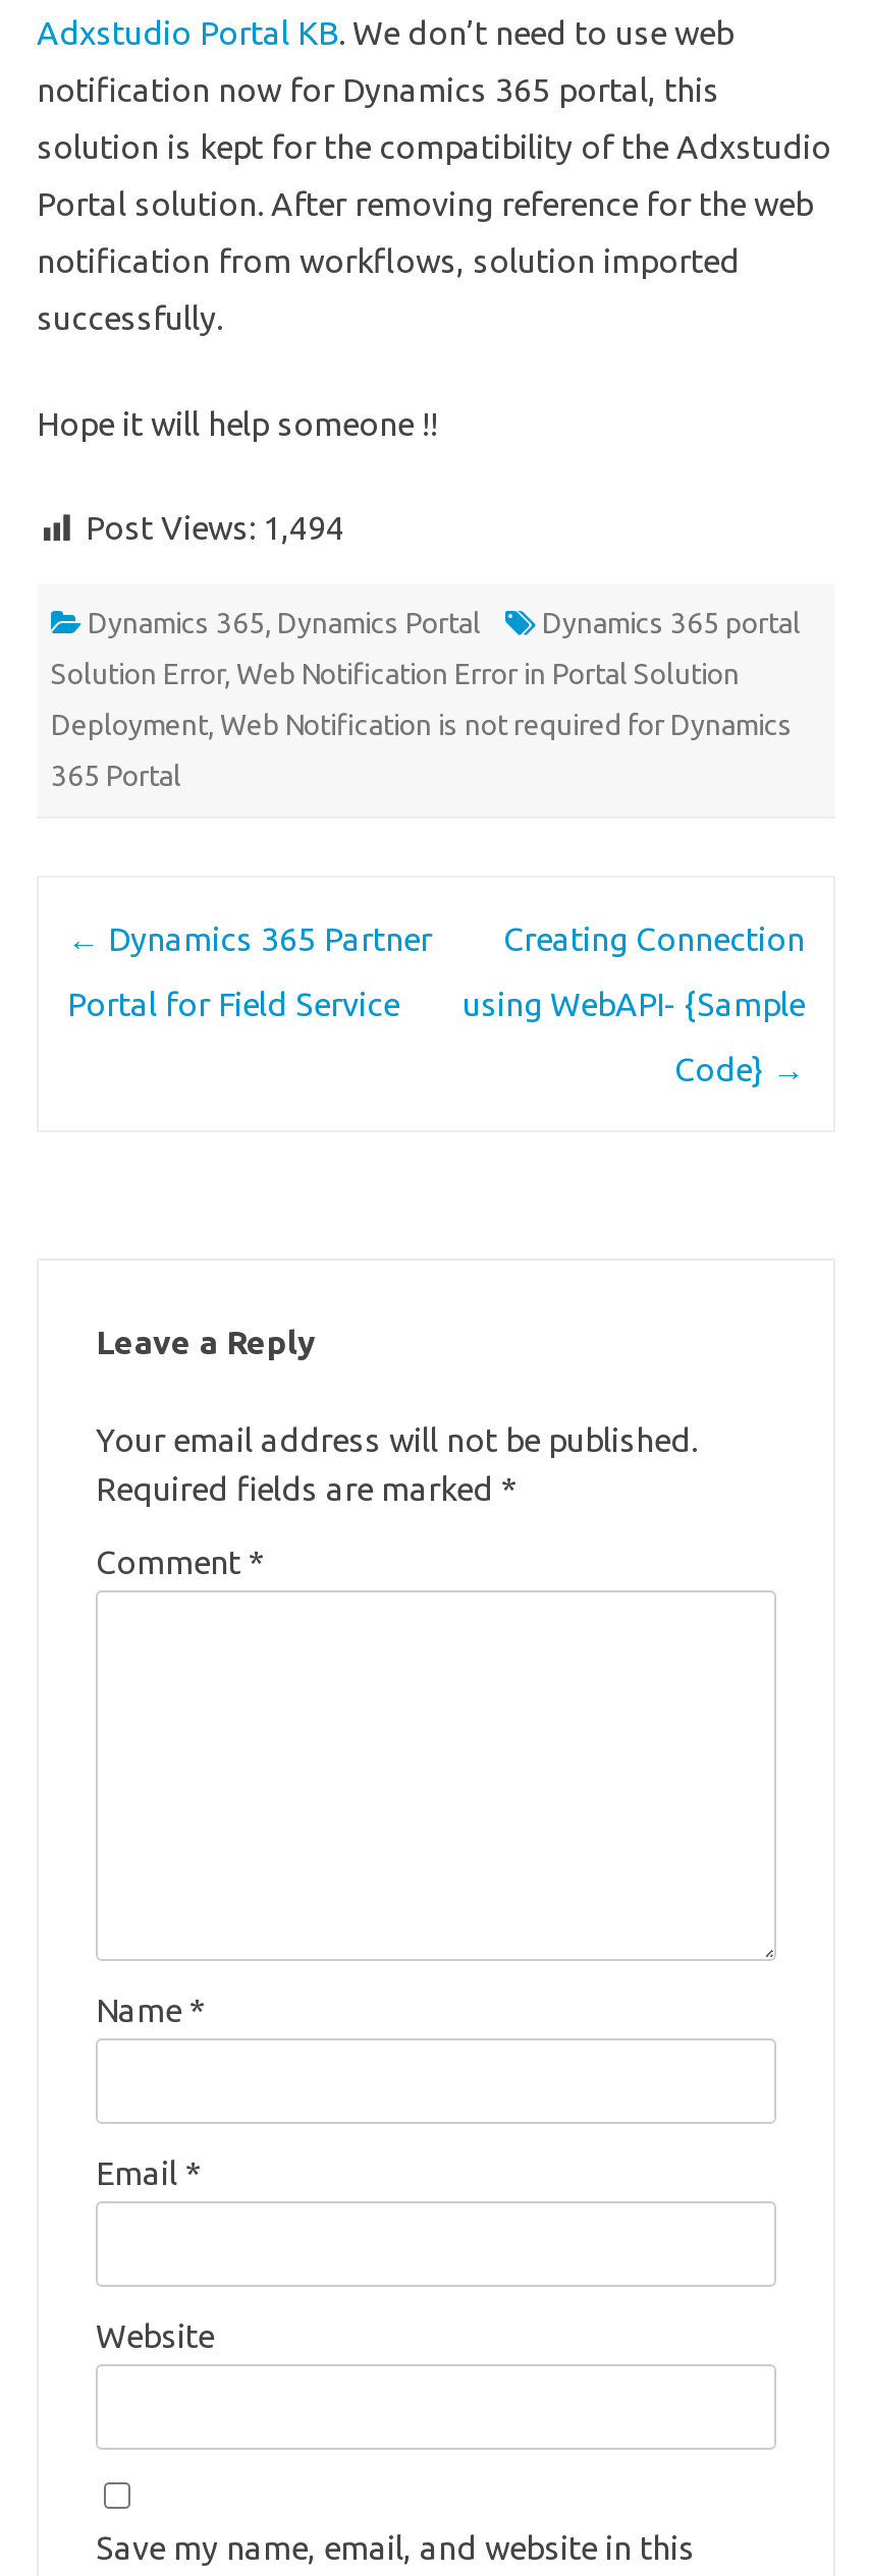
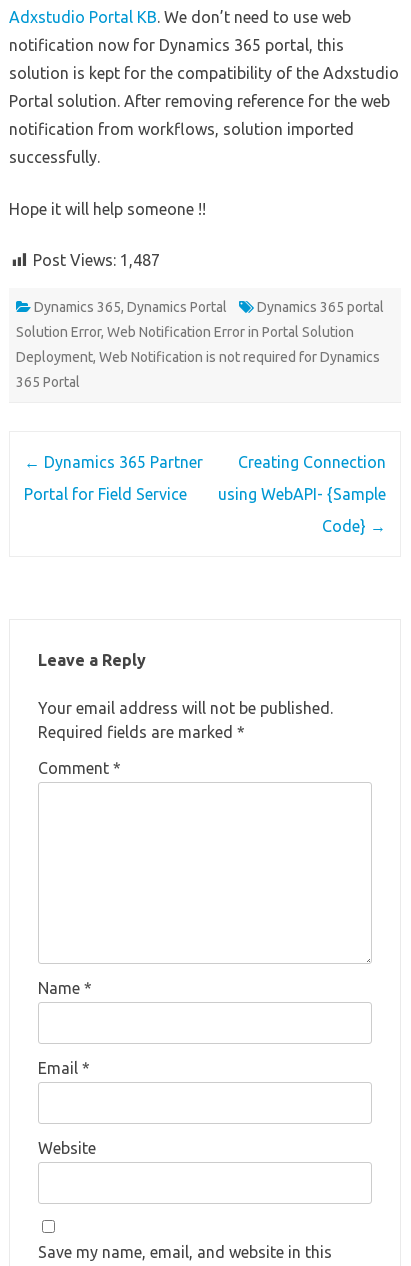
- Post Views: 1,494
+ Post Views: 1,487
